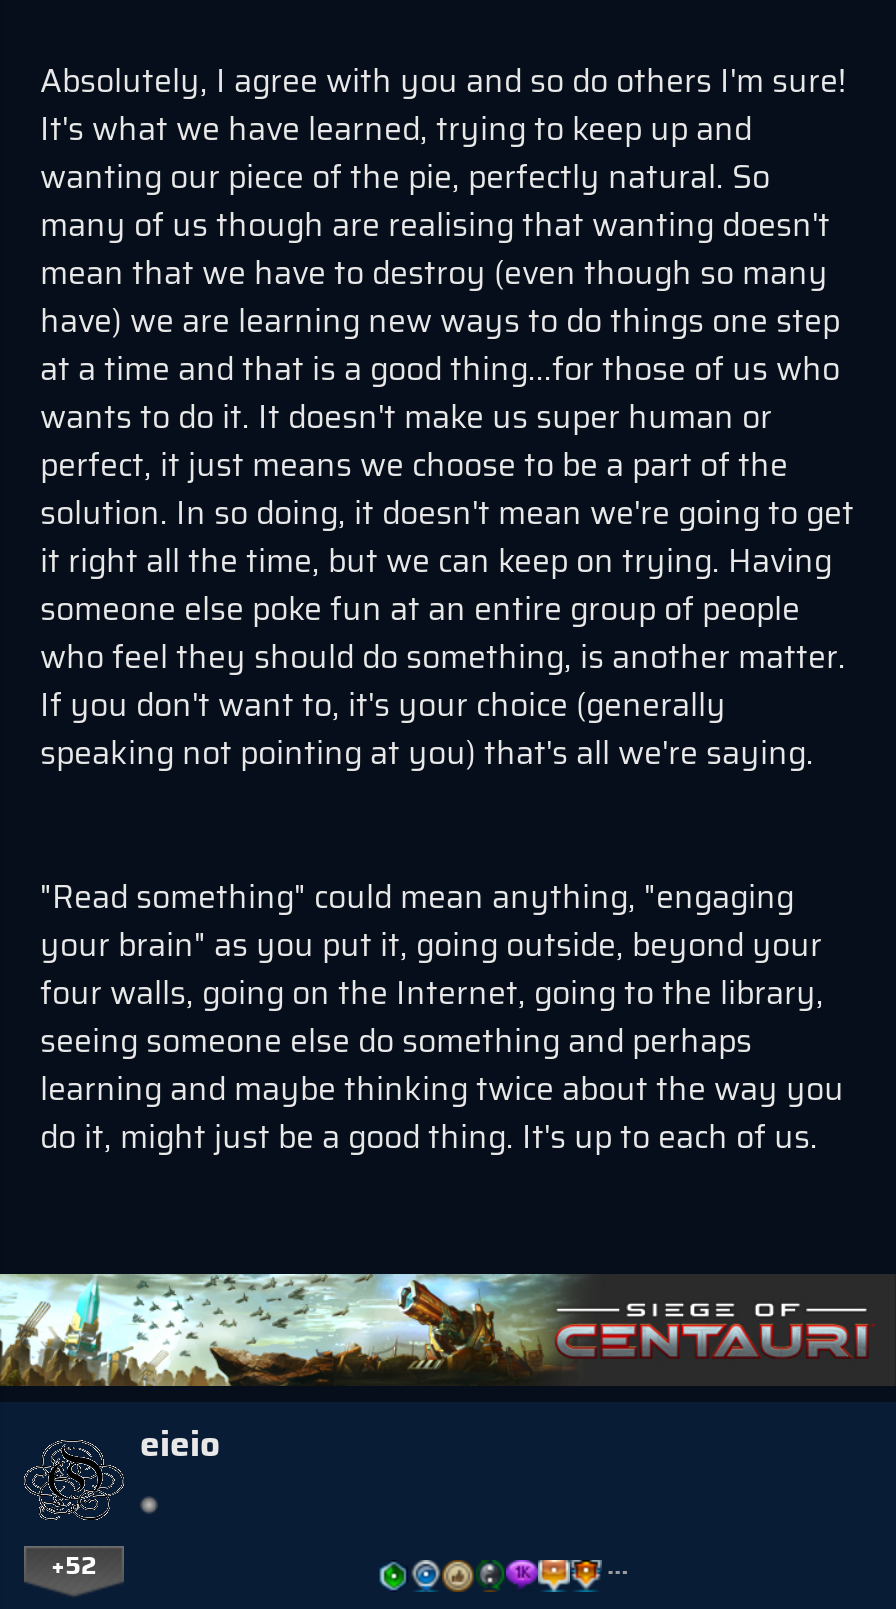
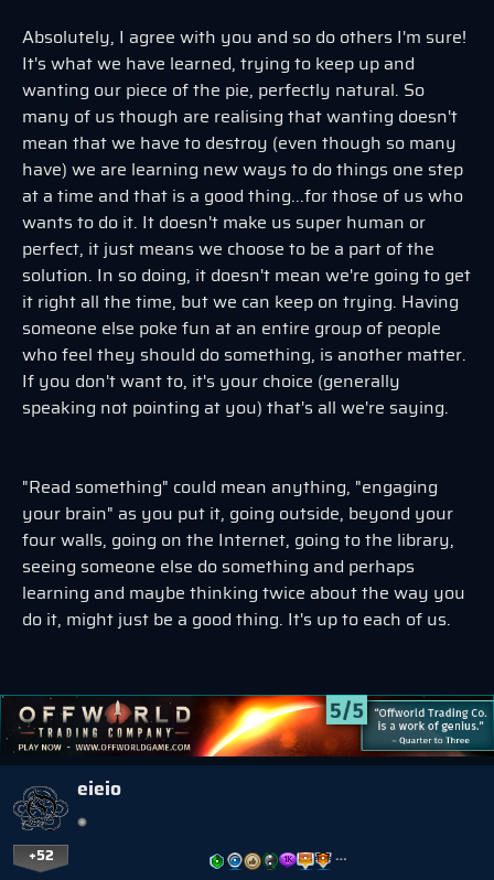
- [image]
+ [image]
